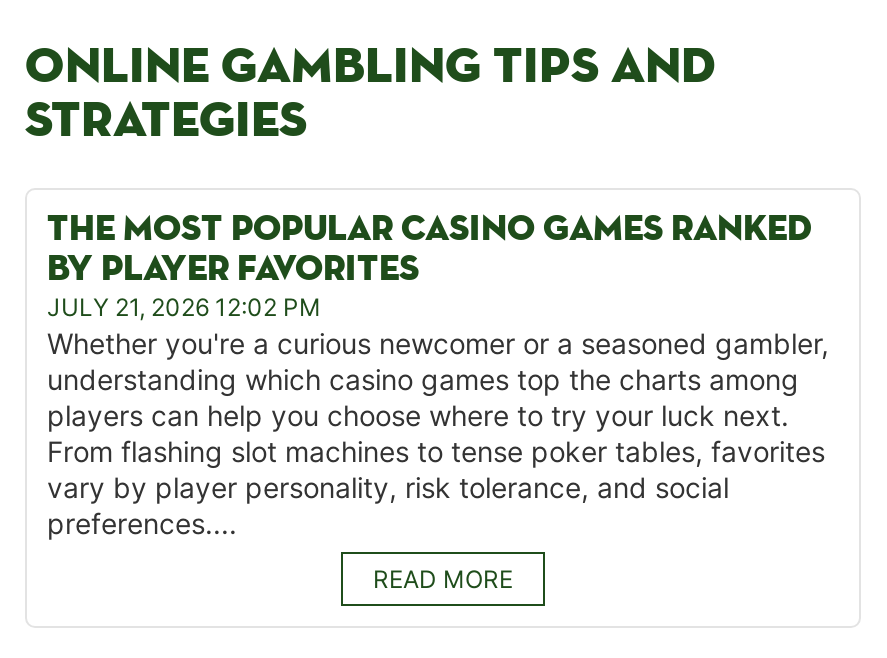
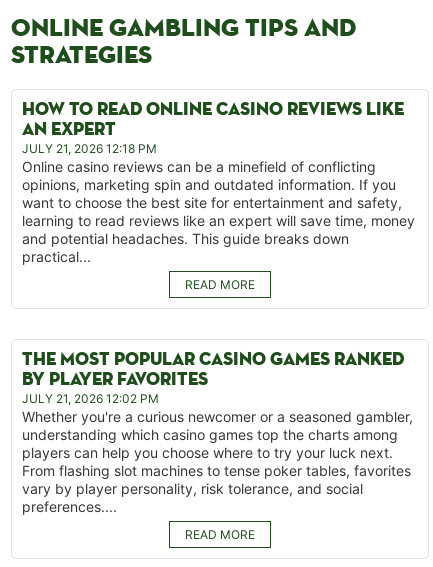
+ HOW TO READ ONLINE CASINO REVIEWS LIKE
+ AN EXPERT
+ JULY 21, 2026 12:18 PM
+ Online casino reviews can be a minefield of conflicting
+ opinions, marketing spin and outdated information. If you
+ want to choose the best site for entertainment and safety,
+ learning to read reviews like an expert will save time, money
+ and potential headaches. This guide breaks down
+ practical...
+ READ MORE
